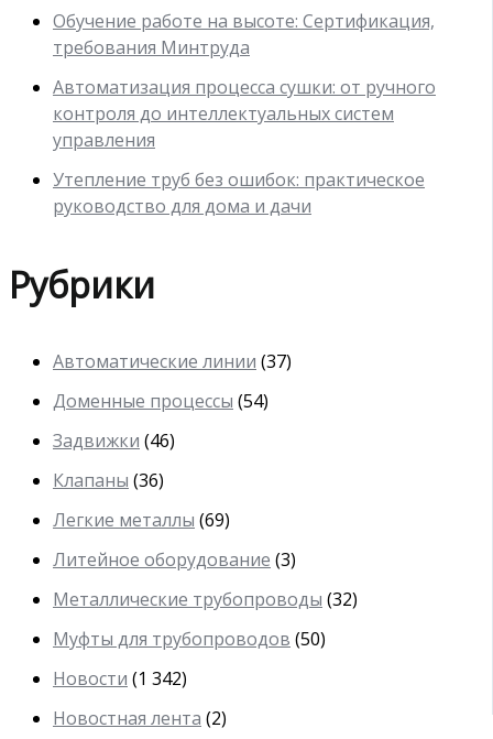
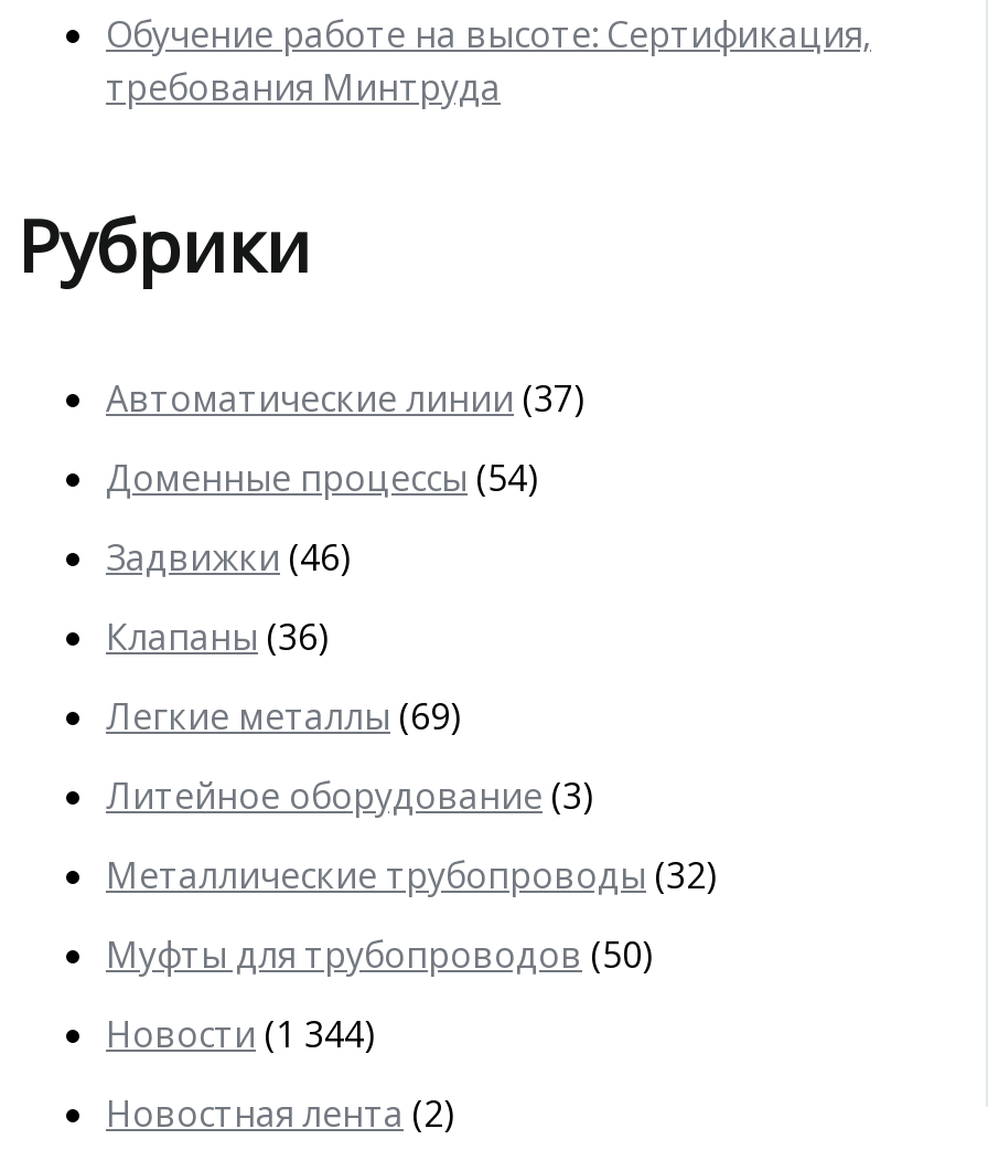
- Автоматизация процесса сушки: от ручного
- контроля до интеллектуальных систем
- управления
- Утепление труб без ошибок: практическое
- руководство для дома и дачи

- Новости (1 342)
+ Новости (1 344)
